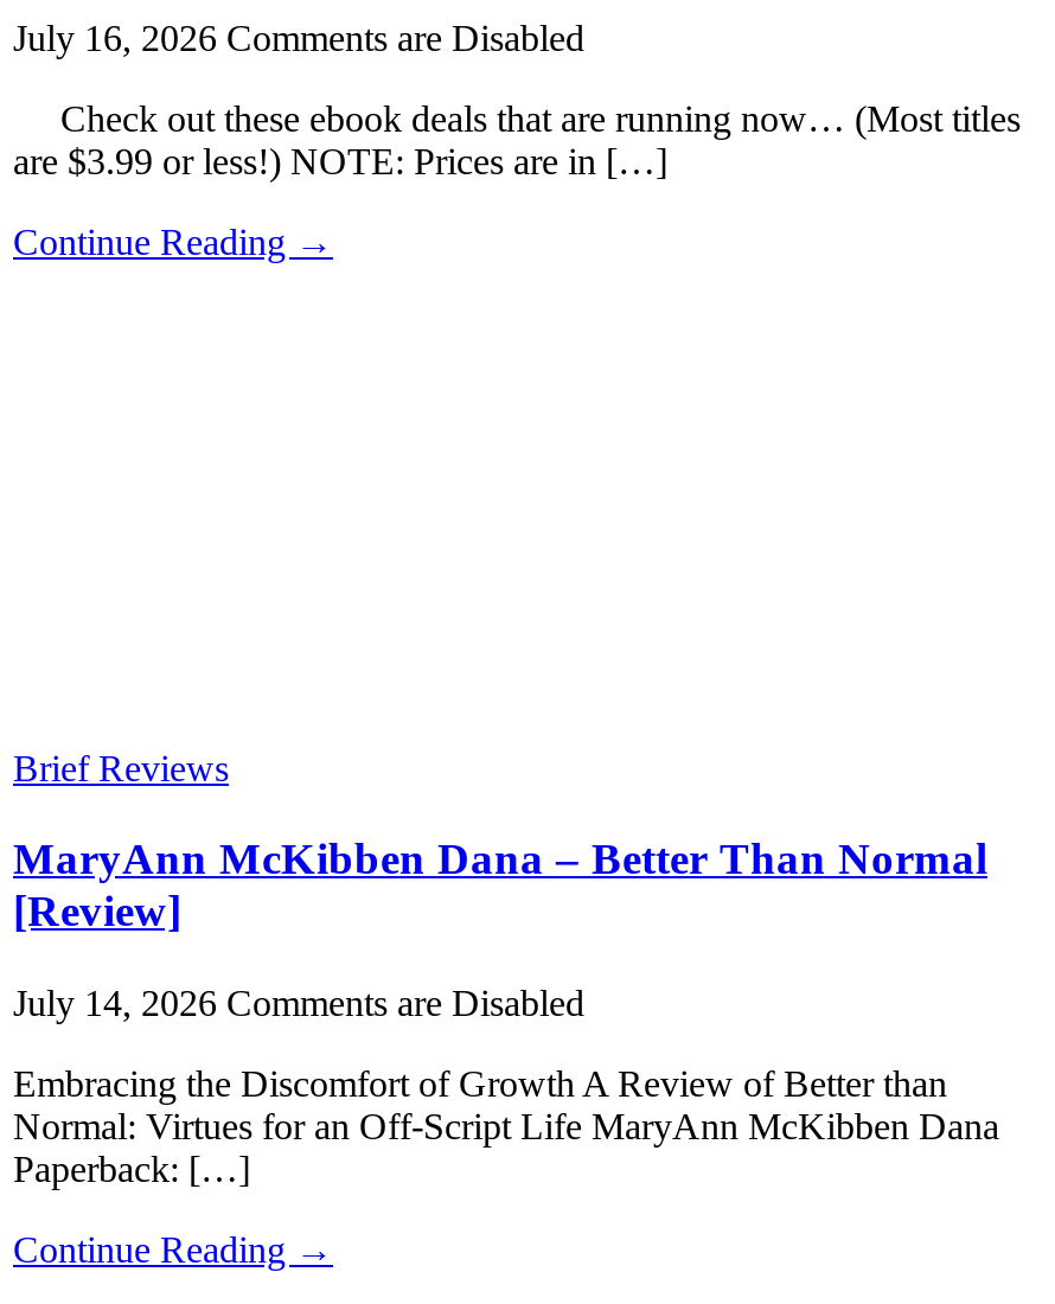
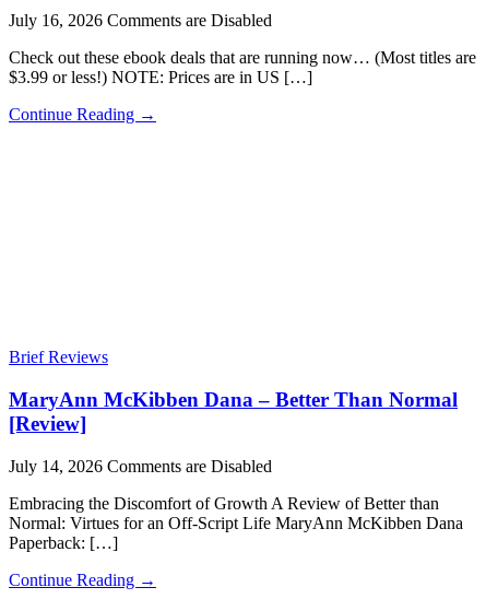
- Check out these ebook deals that are running now… (Most titles
- are $3.99 or less!) NOTE: Prices are in […]
+ Check out these ebook deals that are running now… (Most titles are
+ $3.99 or less!) NOTE: Prices are in US […]
